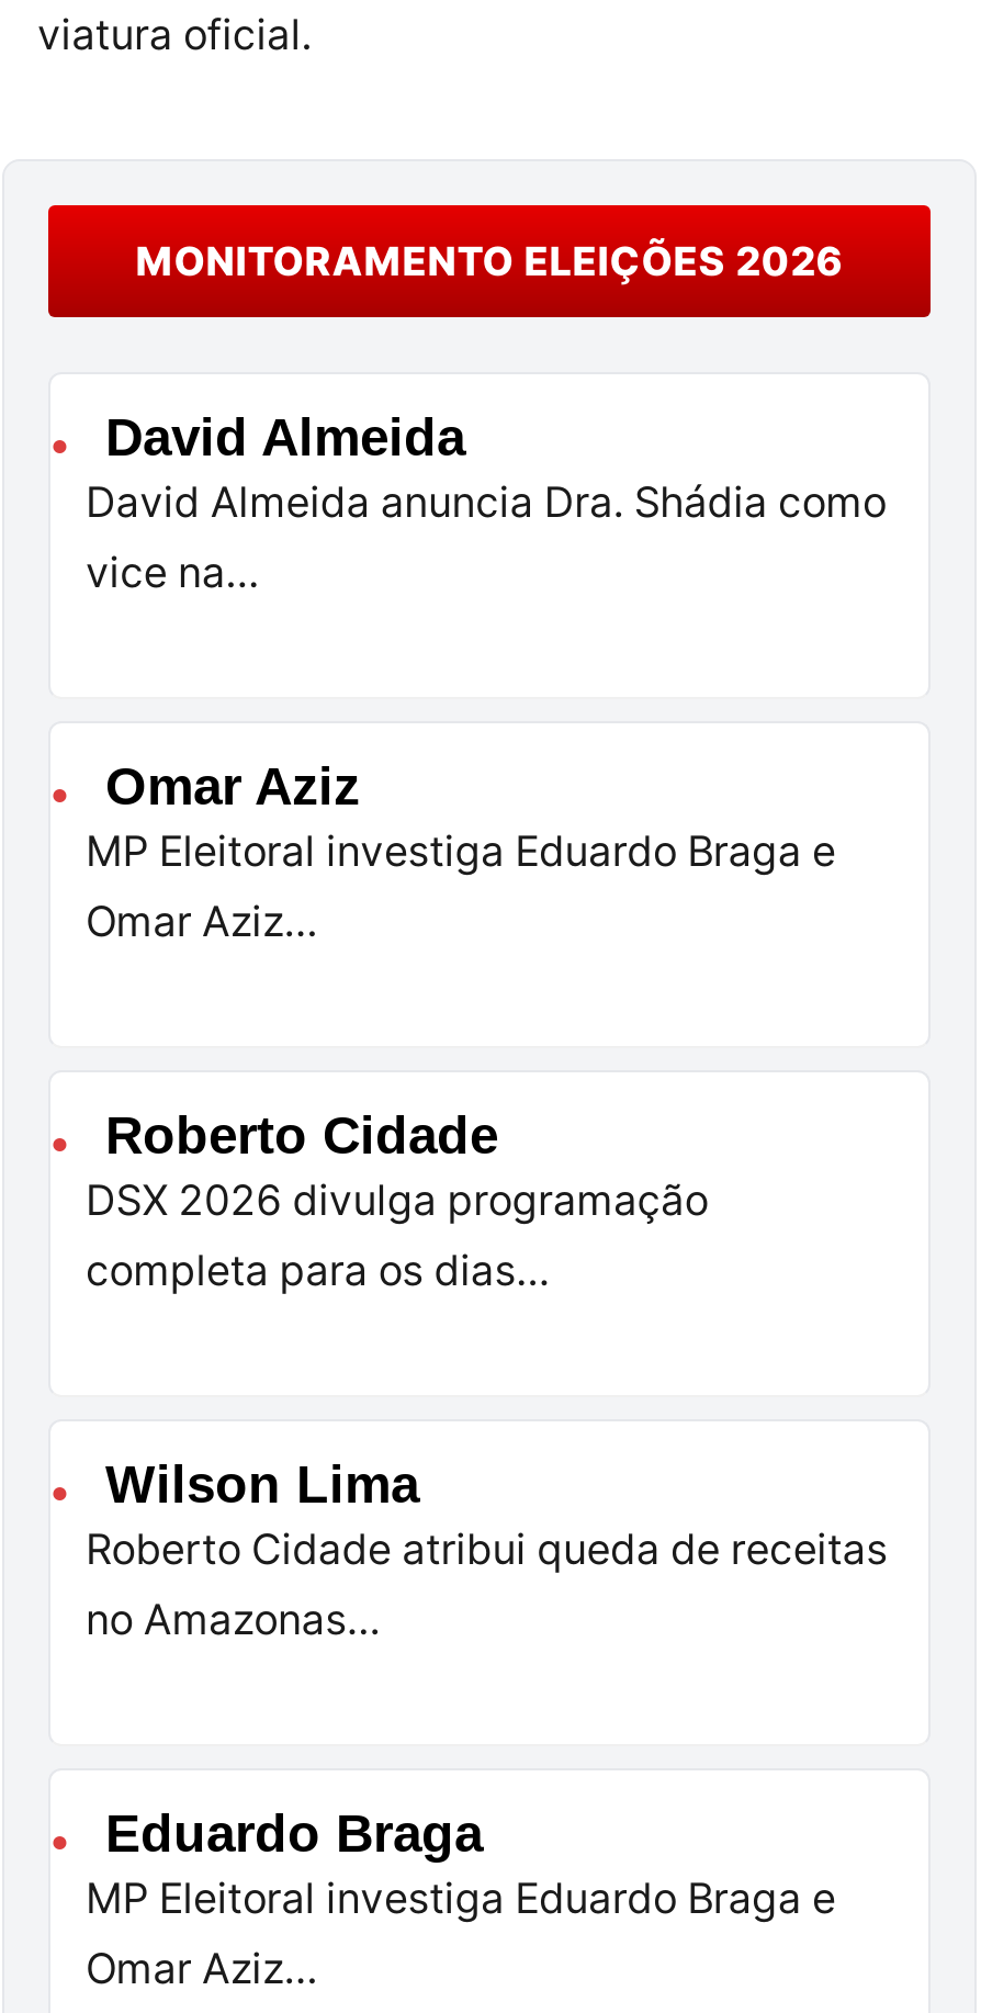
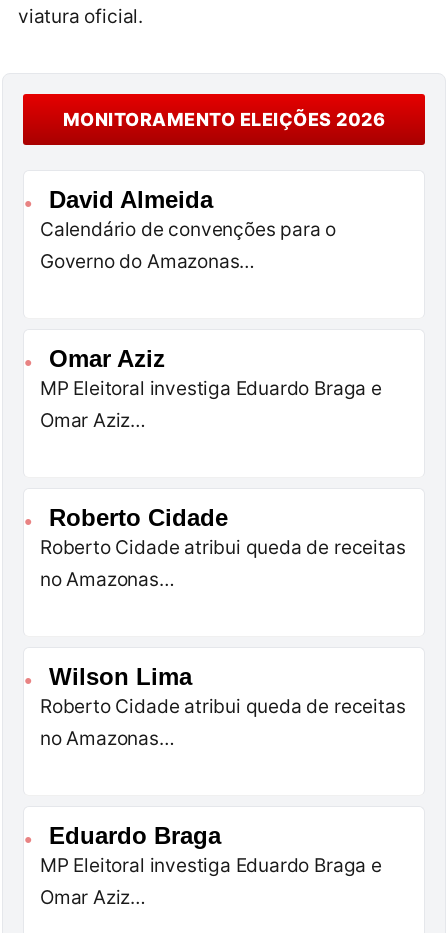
- David Almeida anuncia Dra. Shádia como
- vice na…
+ Calendário de convenções para o
+ Governo do Amazonas…

- DSX 2026 divulga programação
- completa para os dias…
+ Roberto Cidade atribui queda de receitas
+ no Amazonas…
